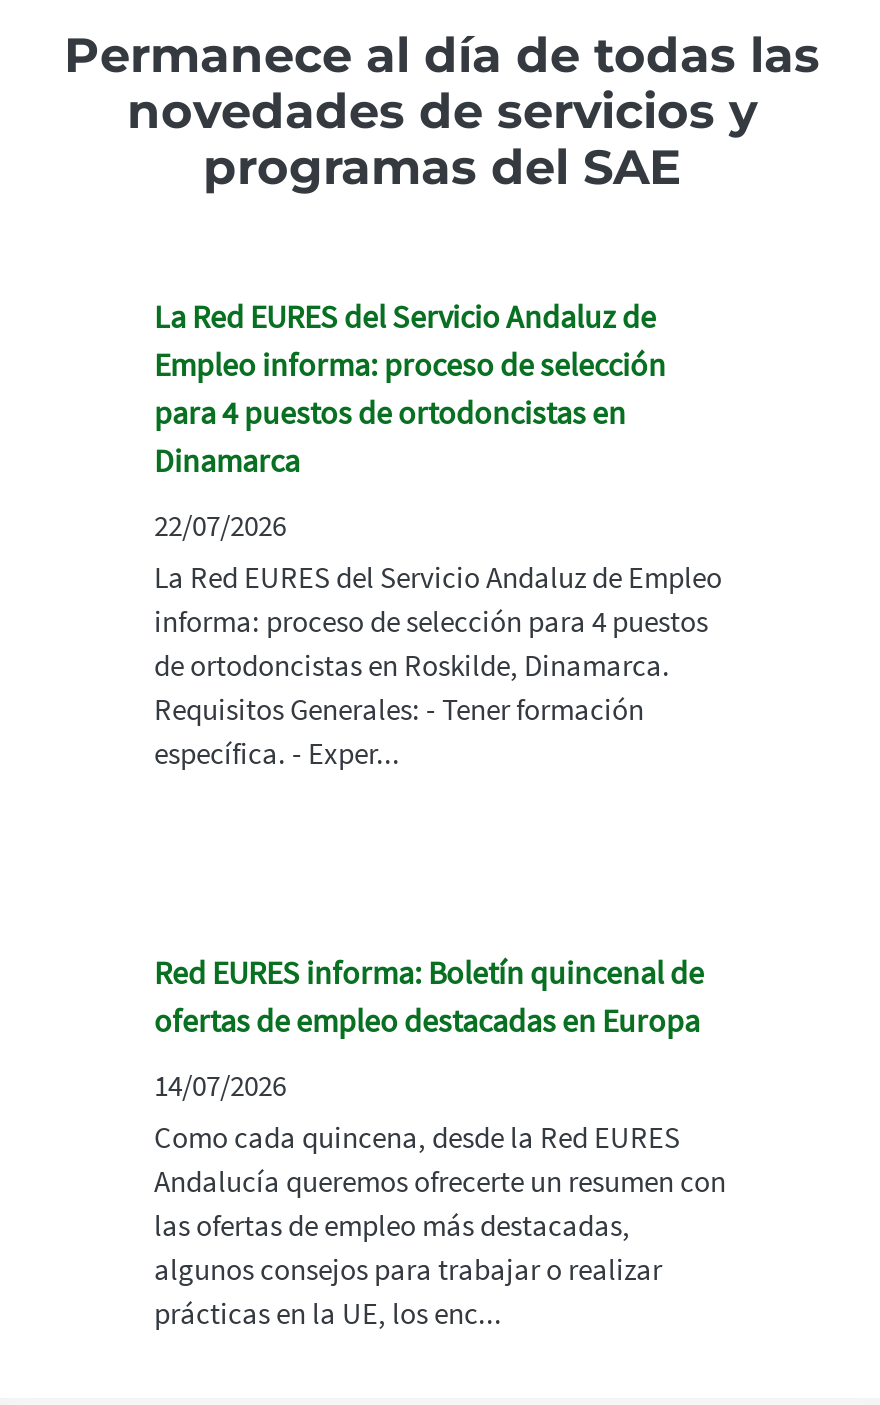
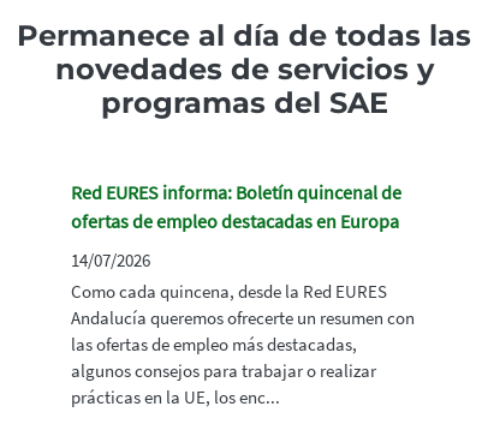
- La Red EURES del Servicio Andaluz de
- Empleo informa: proceso de selección
- para 4 puestos de ortodoncistas en
- Dinamarca
- 22/07/2026
- La Red EURES del Servicio Andaluz de Empleo
- informa: proceso de selección para 4 puestos
- de ortodoncistas en Roskilde, Dinamarca.
- Requisitos Generales: - Tener formación
- específica. - Exper...
